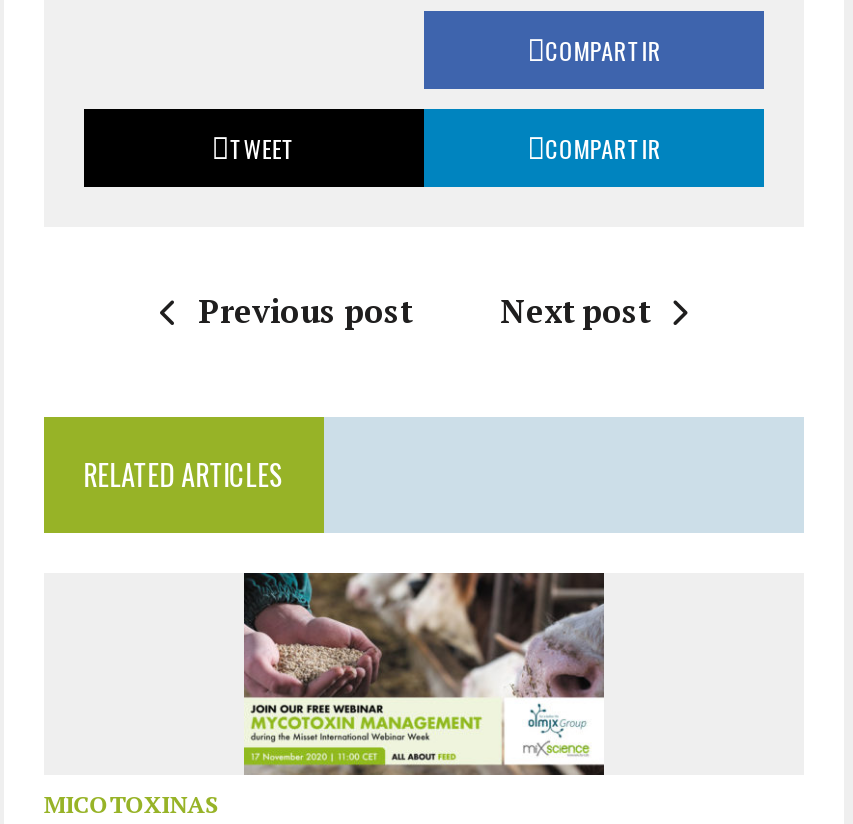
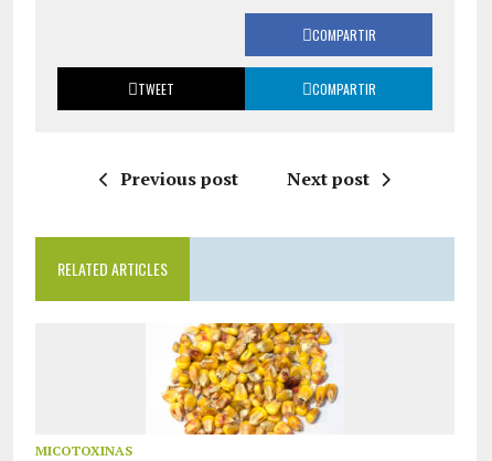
- [image]
+ [image]
